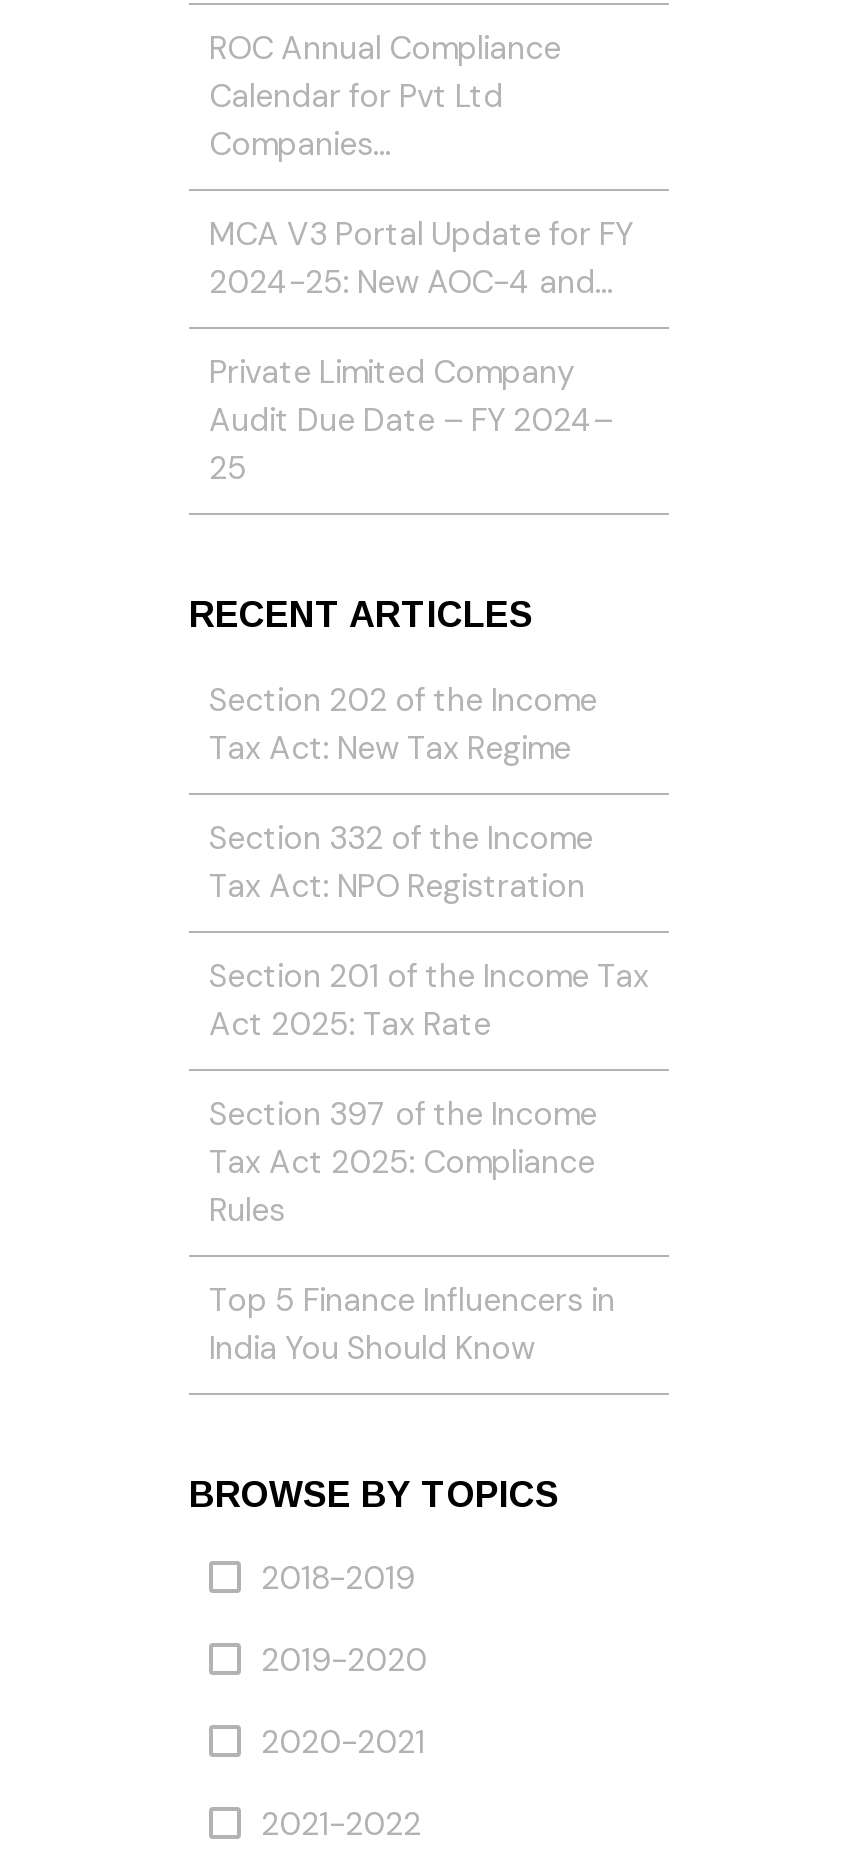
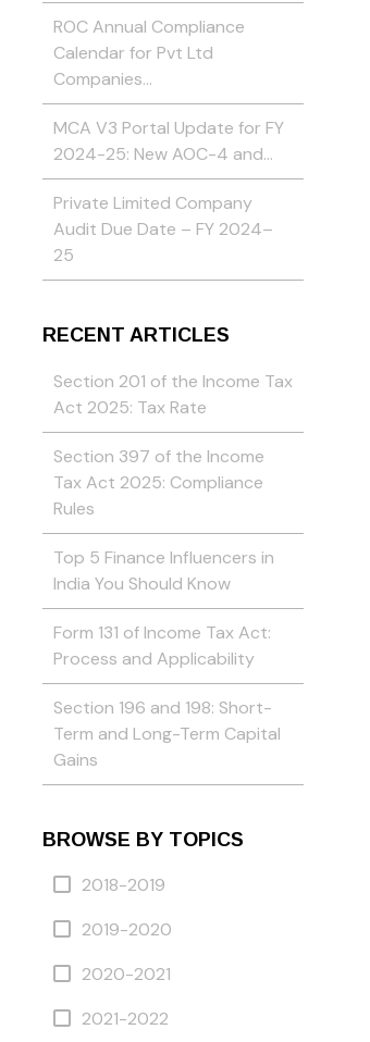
- Section 202 of the Income
- Tax Act: New Tax Regime
- Section 332 of the Income
- Tax Act: NPO Registration

moved up: Section 201 of the Income Tax | Act 2025: Tax Rate | Section 397 of the Income | Tax Act 2025: Compliance | Rules | Top 5 Finance Influencers in | India You Should Know

+ Form 131 of Income Tax Act:
+ Process and Applicability
+ Section 196 and 198: Short-
+ Term and Long-Term Capital
+ Gains
